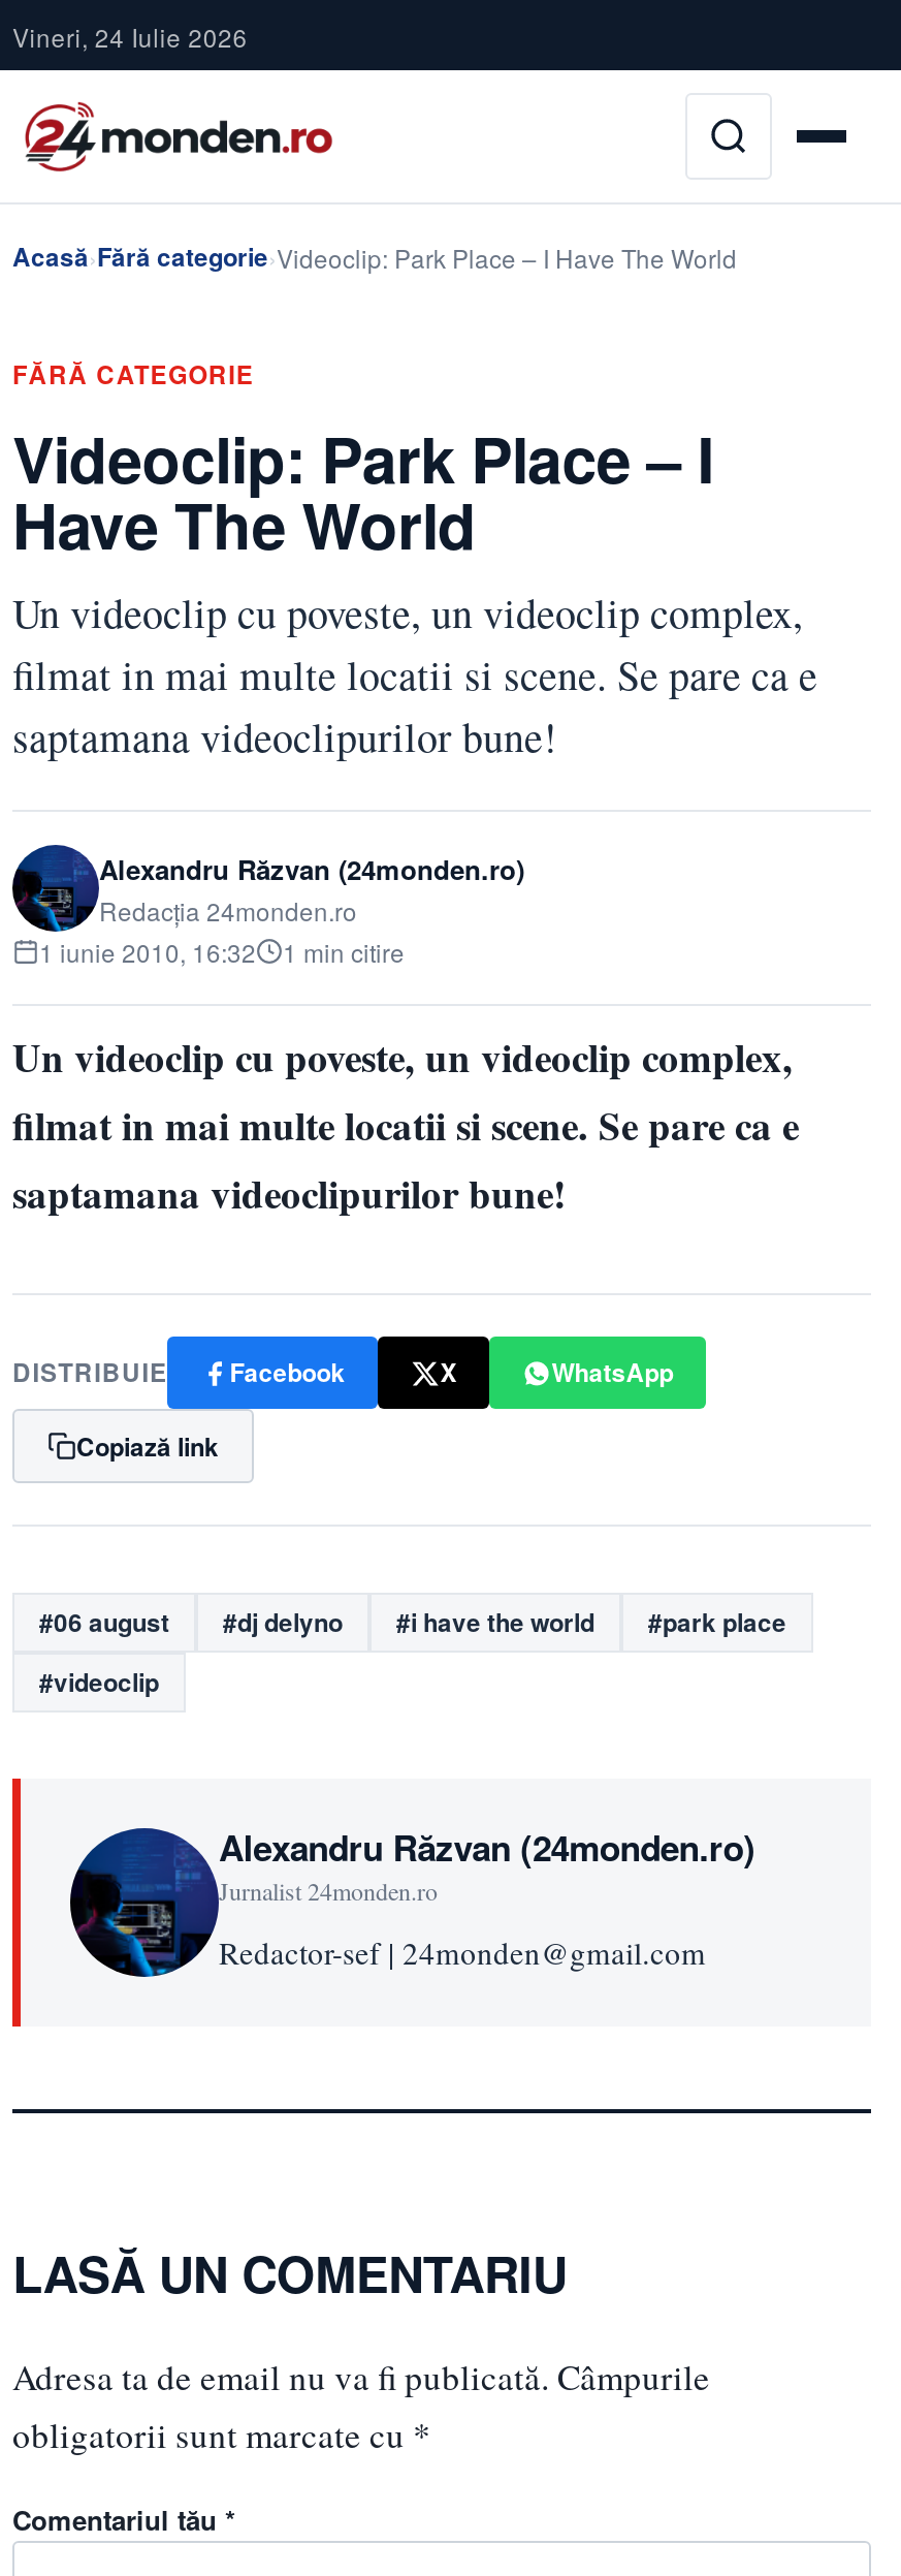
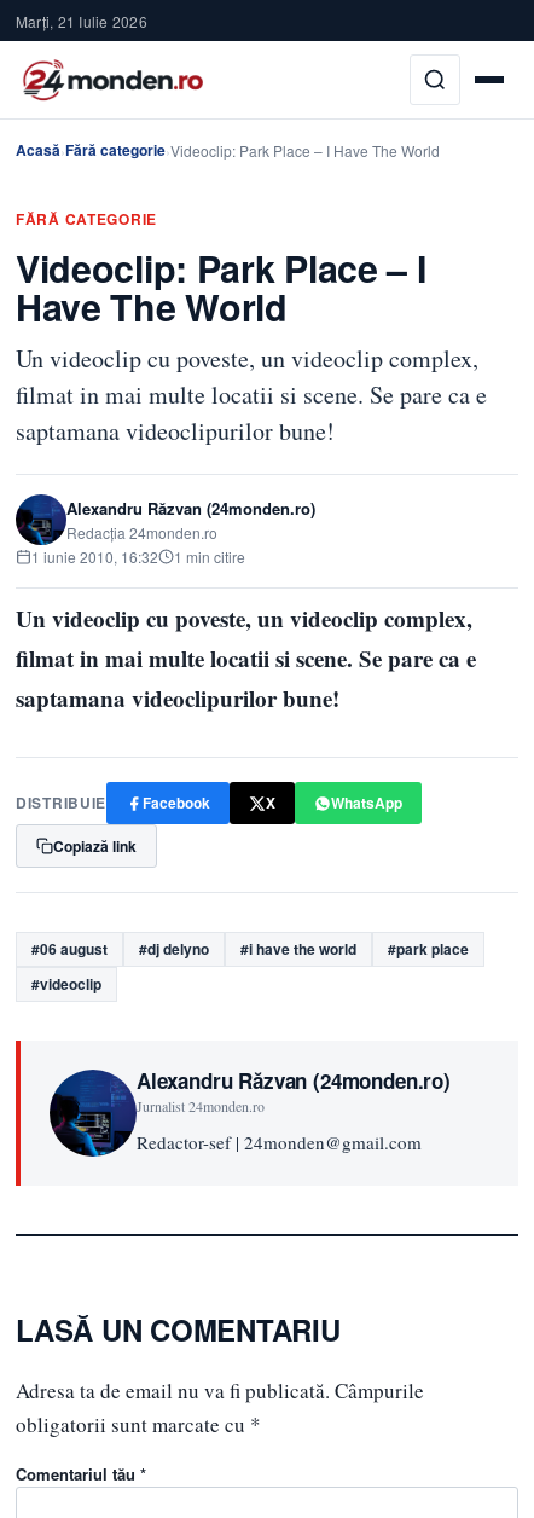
- Vineri, 24 Iulie 2026
+ Marți, 21 Iulie 2026
